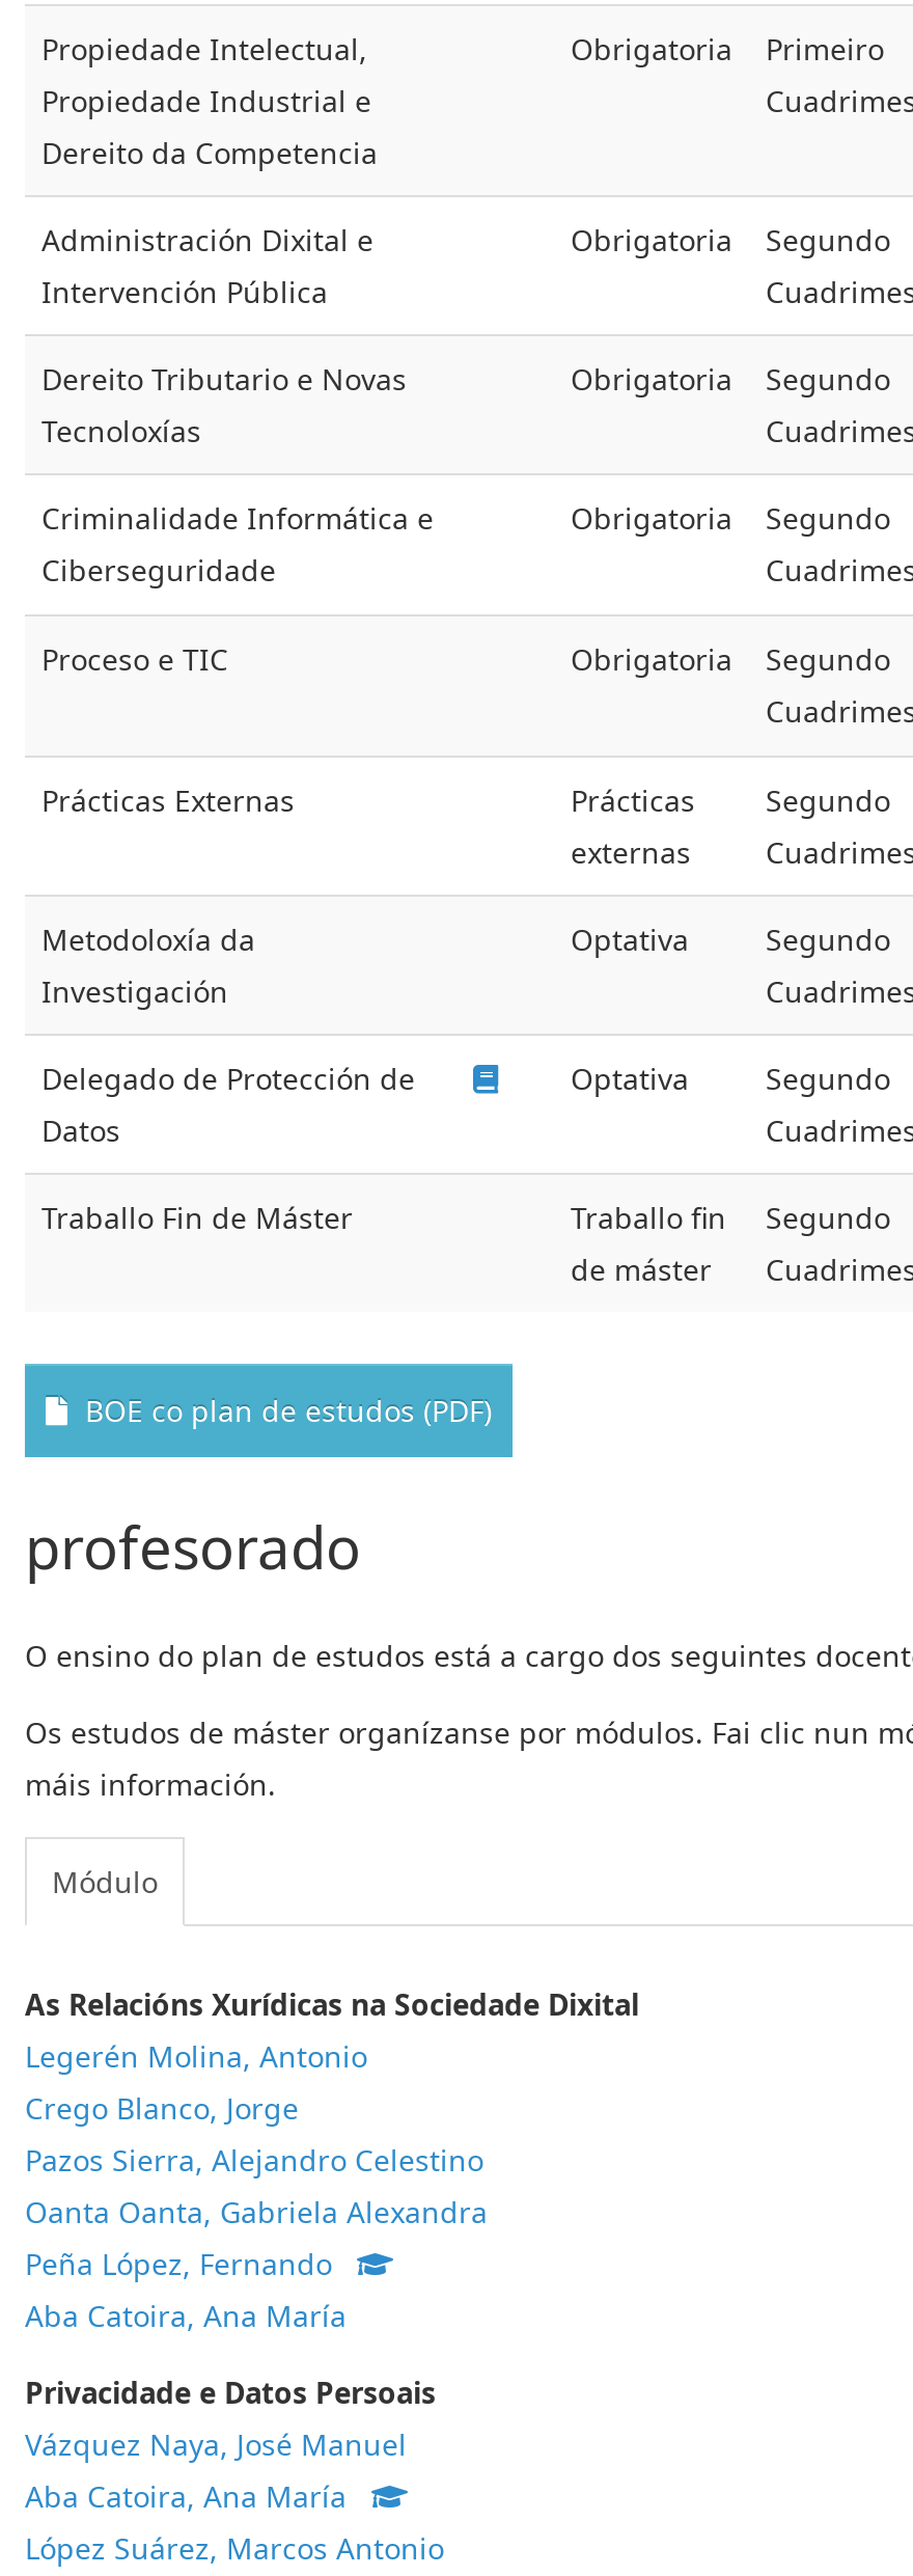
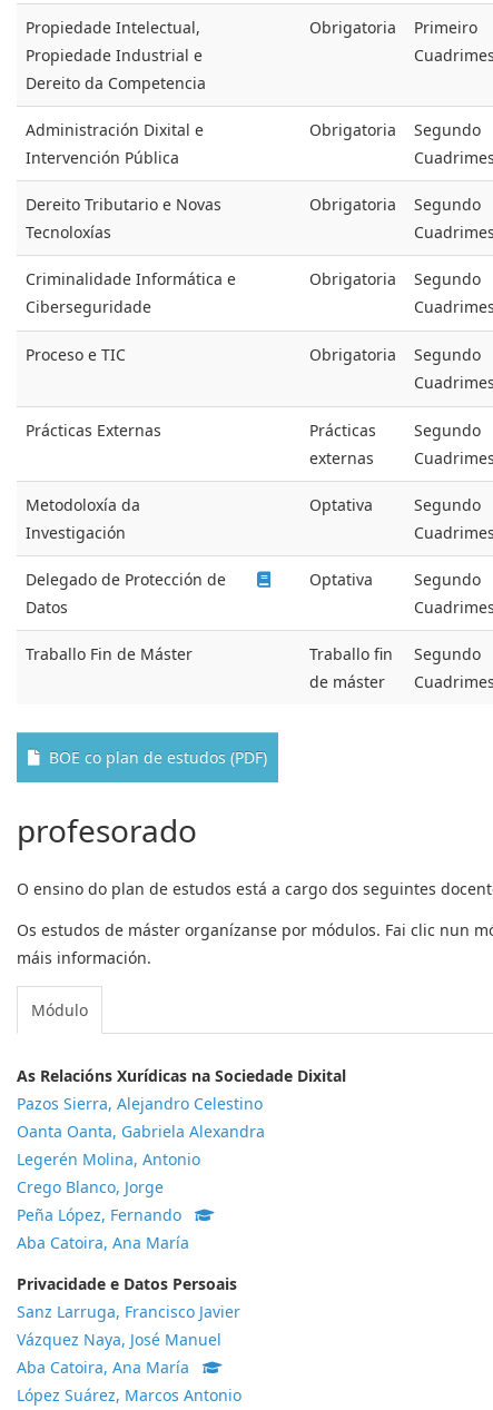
moved down: Legerén Molina, Antonio | Crego Blanco, Jorge

moved up: Pazos Sierra, Alejandro Celestino | Oanta Oanta, Gabriela Alexandra

+ Sanz Larruga, Francisco Javier
